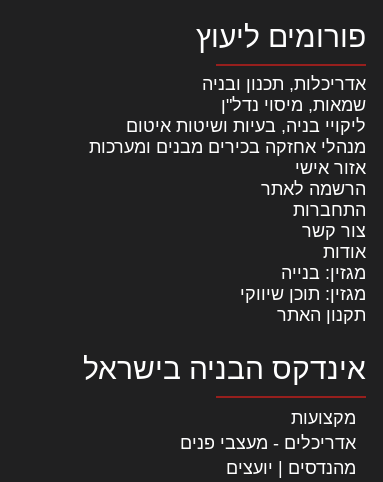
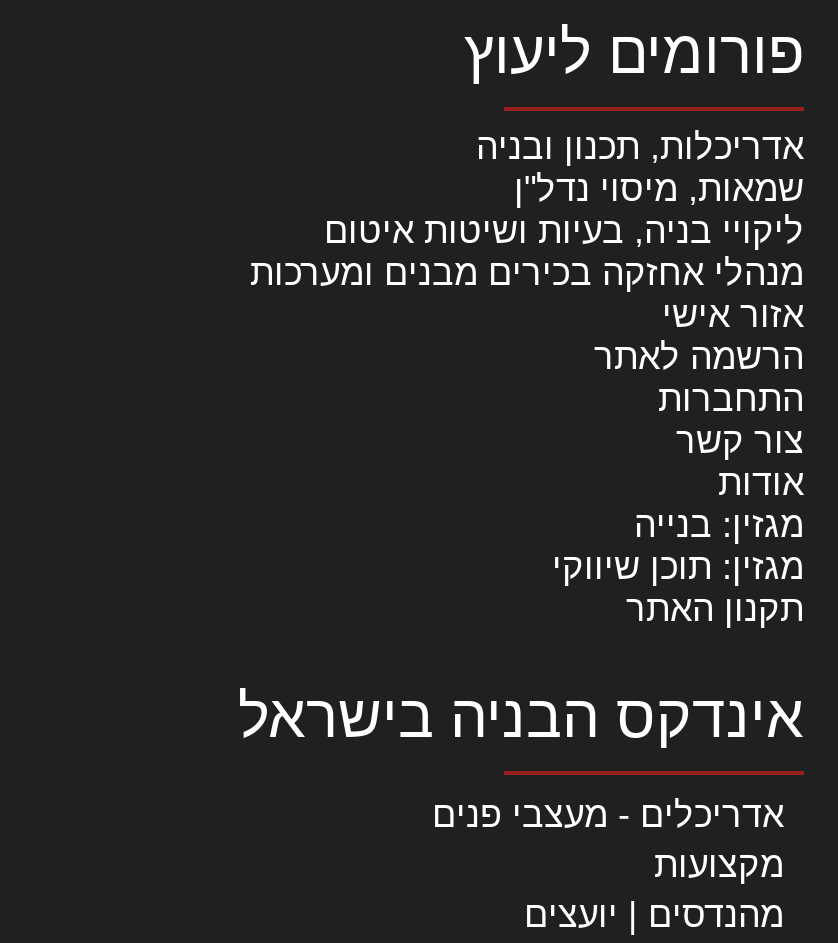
moved down: מקצועות

moved up: אדריכלים - מעצבי פנים
